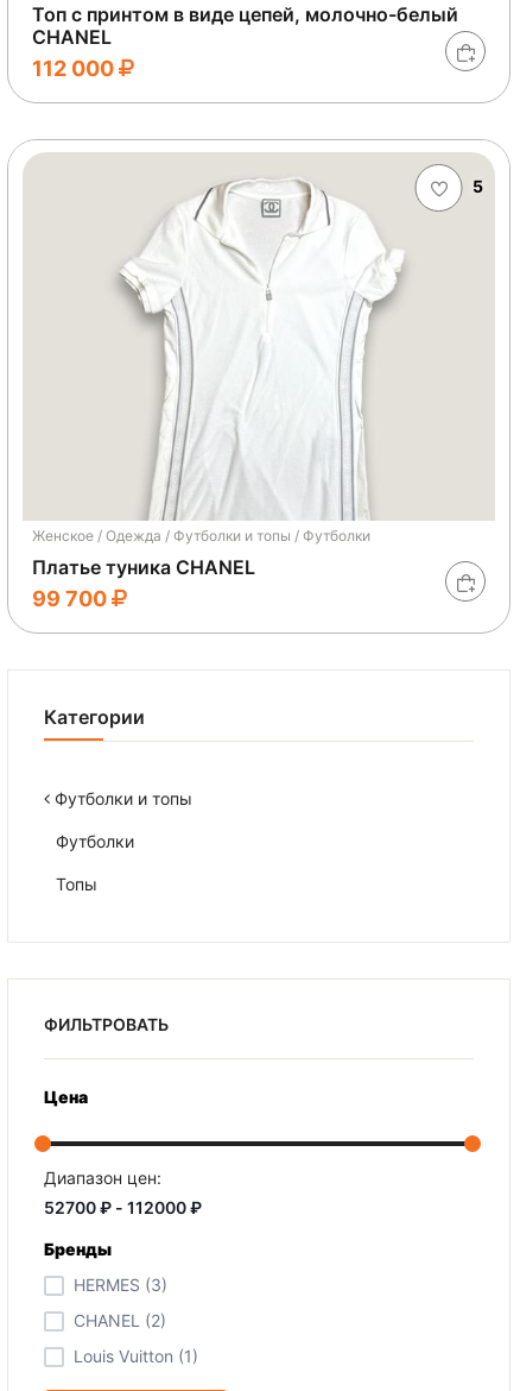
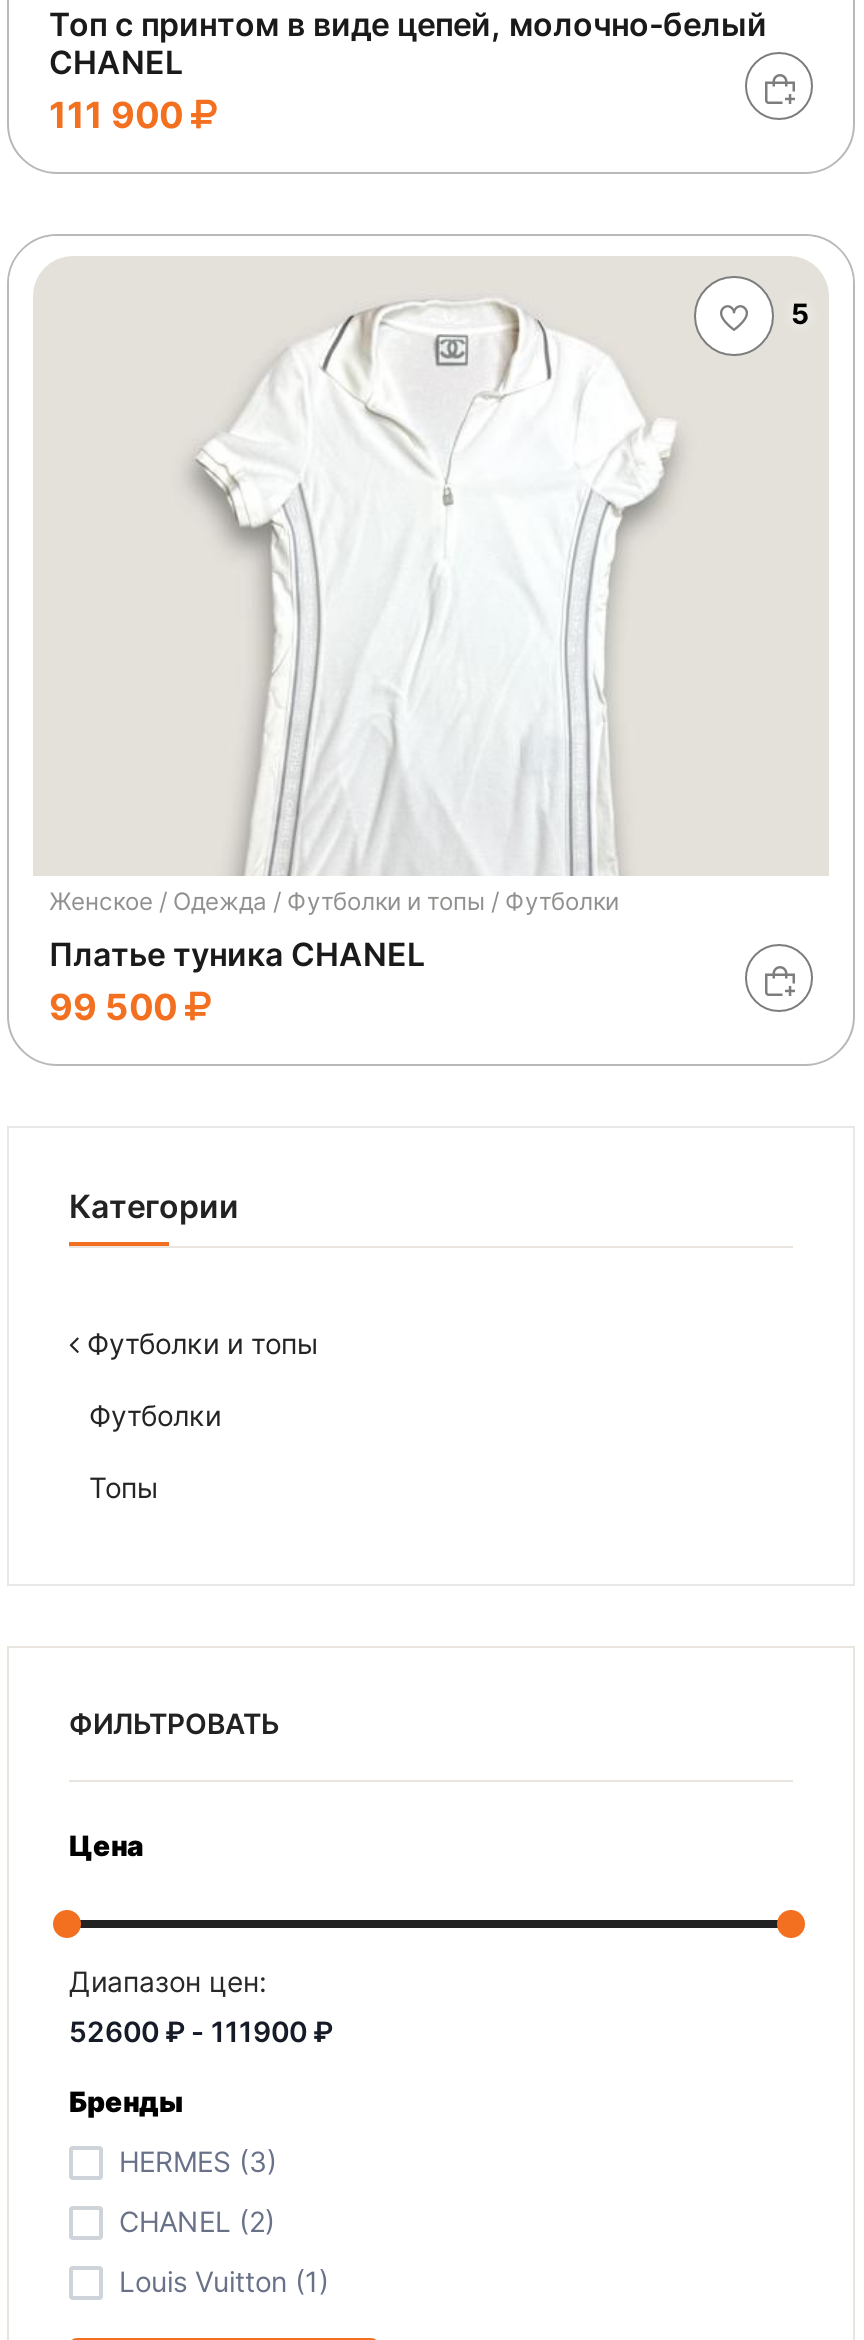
- 112 000
+ 111 900

- 99 700
+ 99 500
